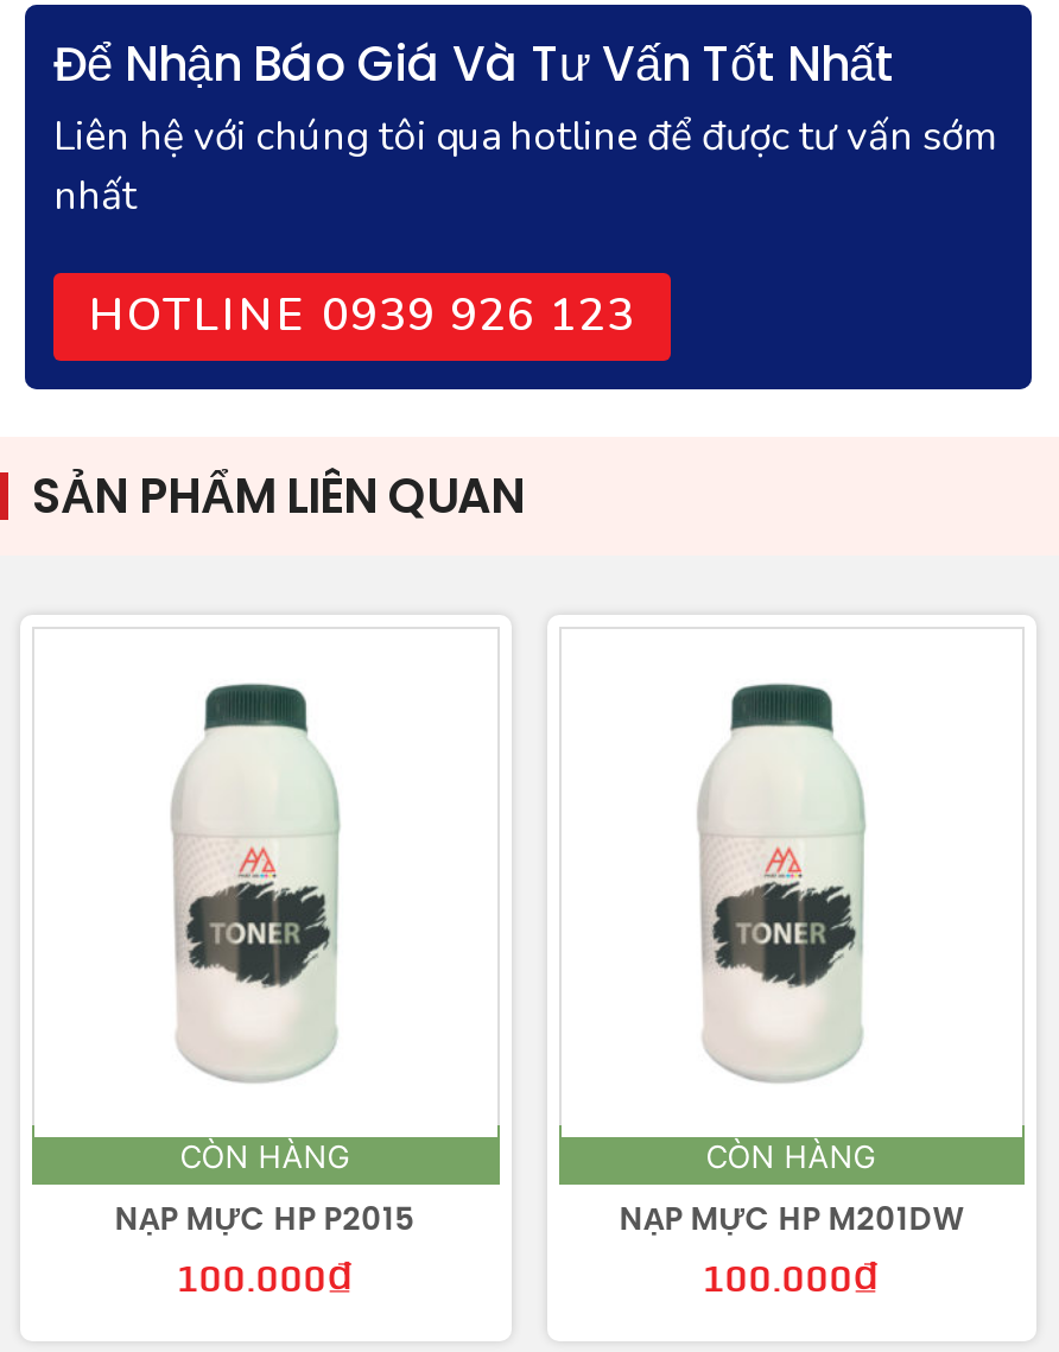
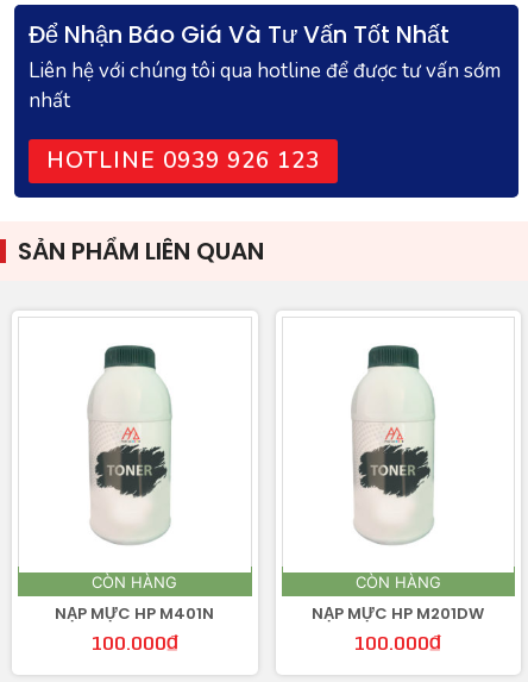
- NẠP MỰC HP P2015
+ NẠP MỰC HP M401N
